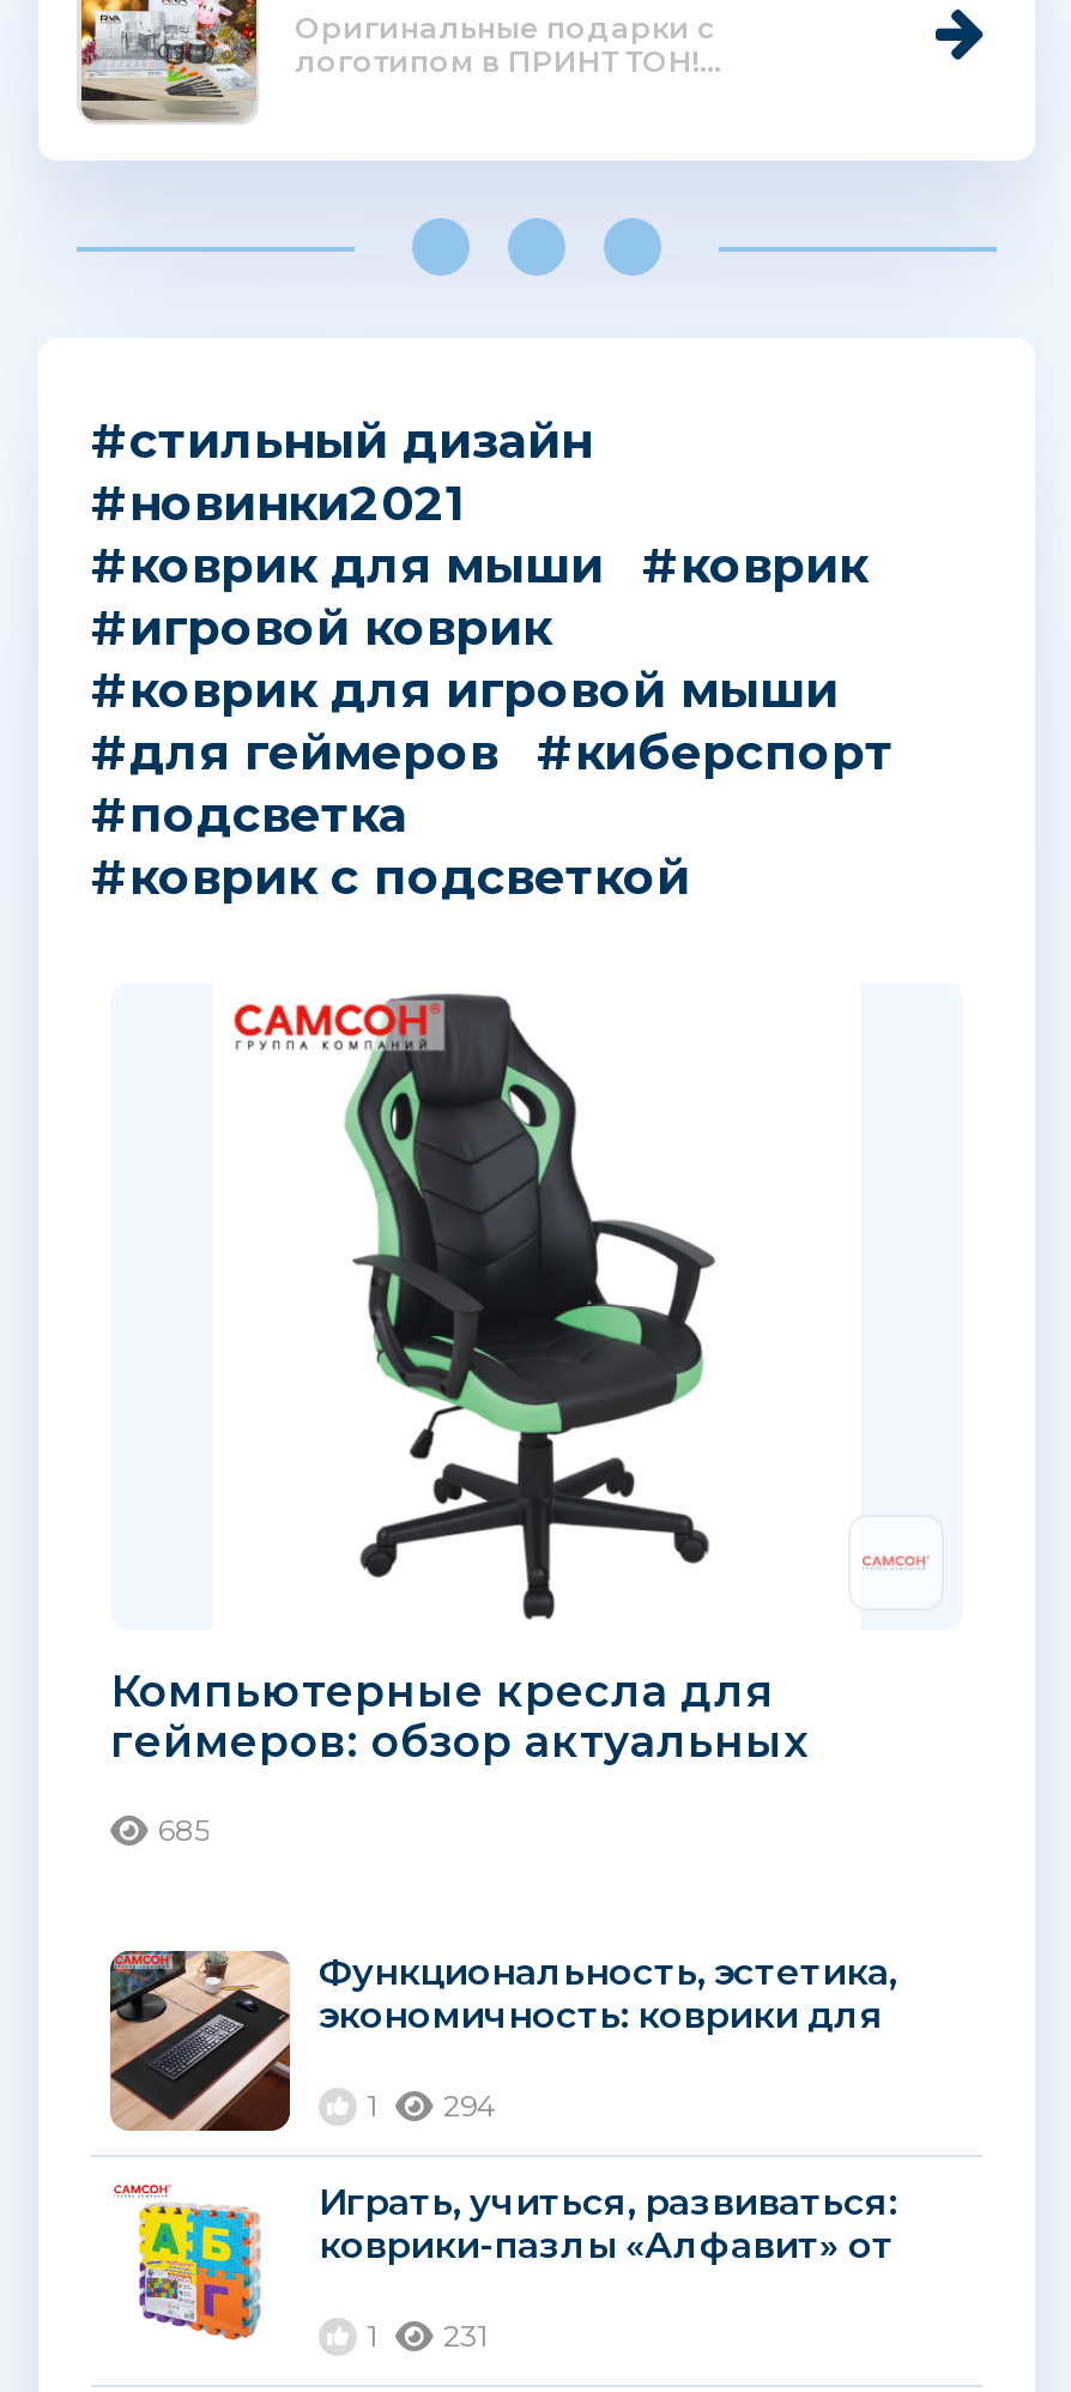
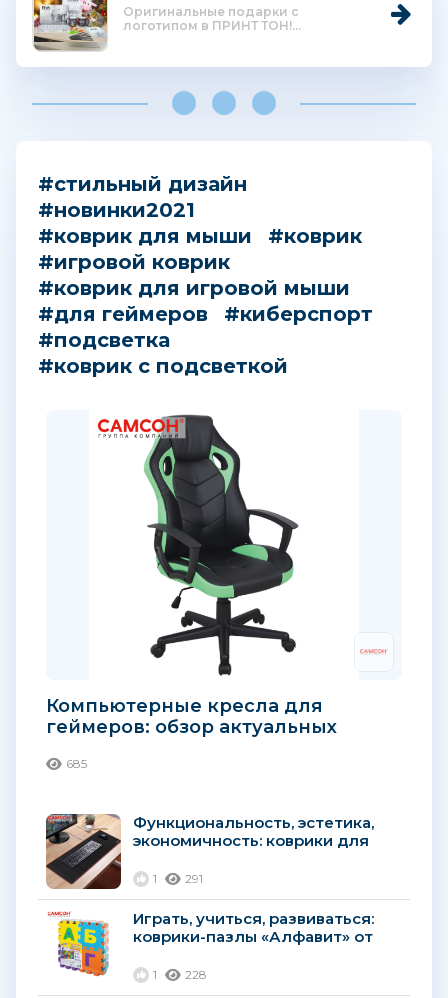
- 1 294
+ 1 291

- 1 231
+ 1 228
